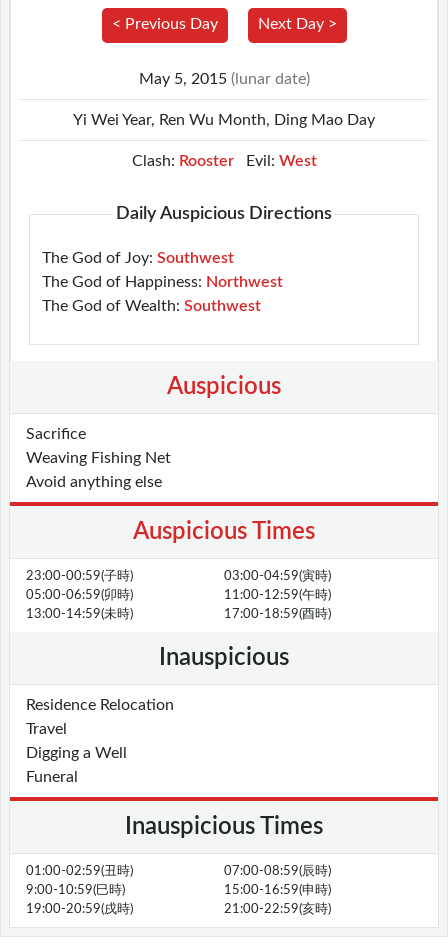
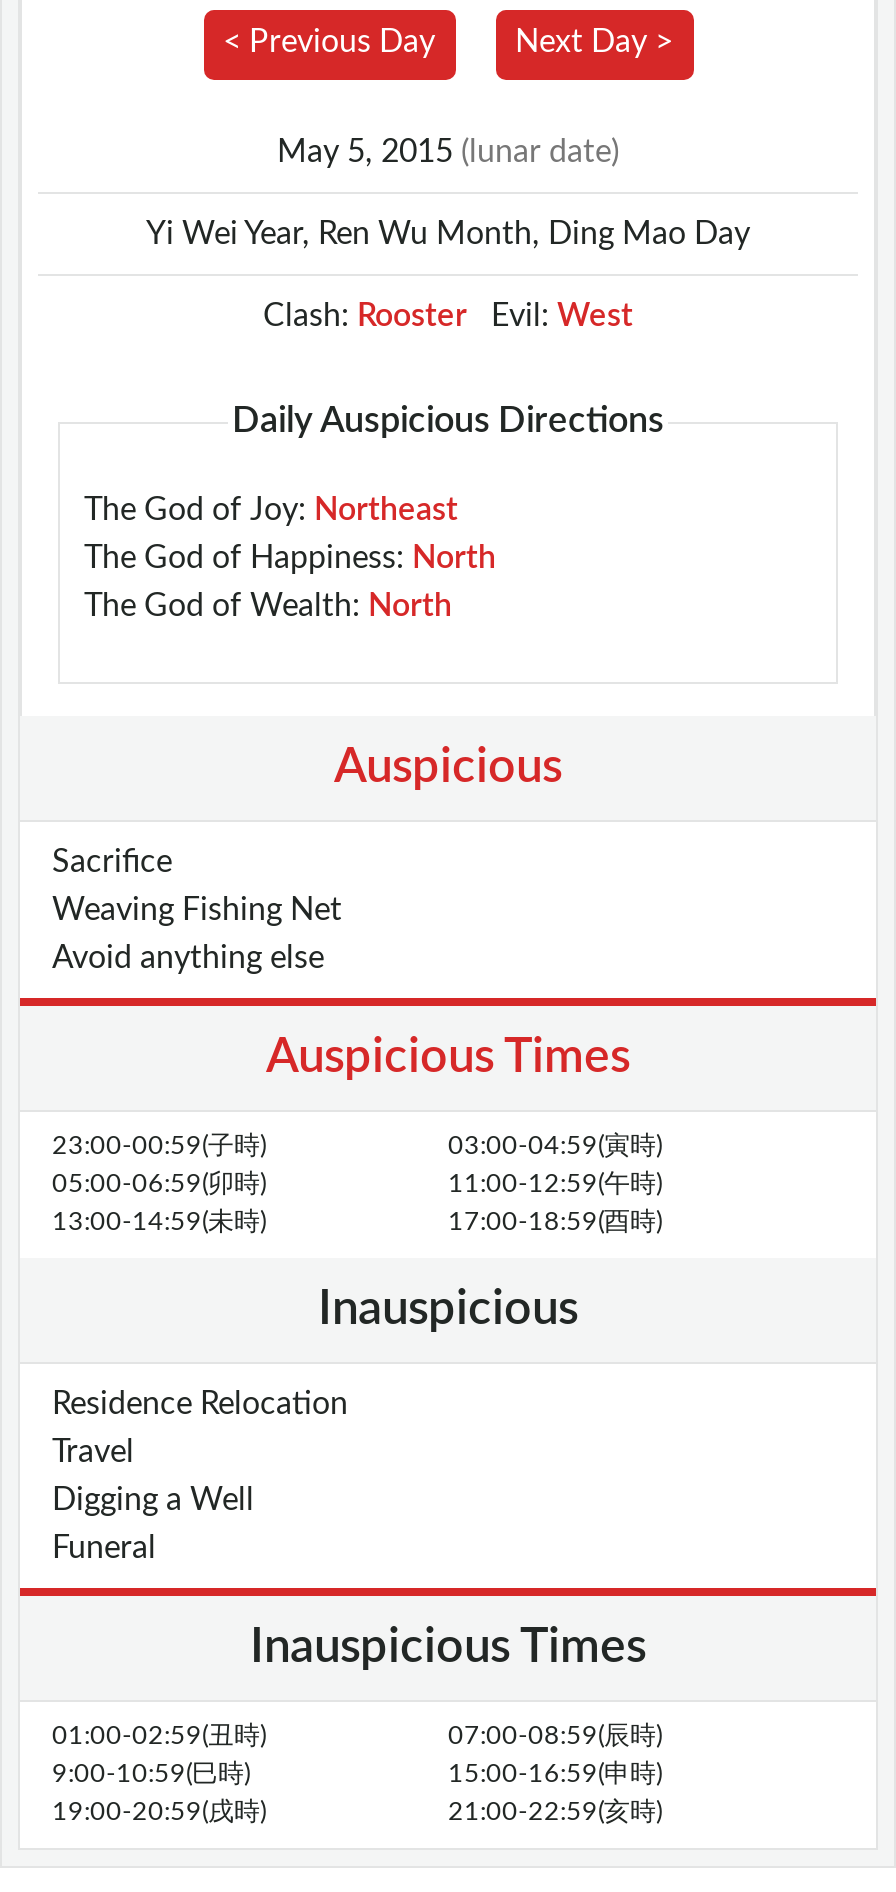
- The God of Joy: Southwest
+ The God of Joy: Northeast

- The God of Happiness: Northwest
+ The God of Happiness: North

- The God of Wealth: Southwest
+ The God of Wealth: North
